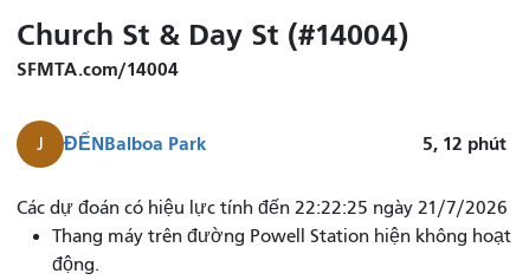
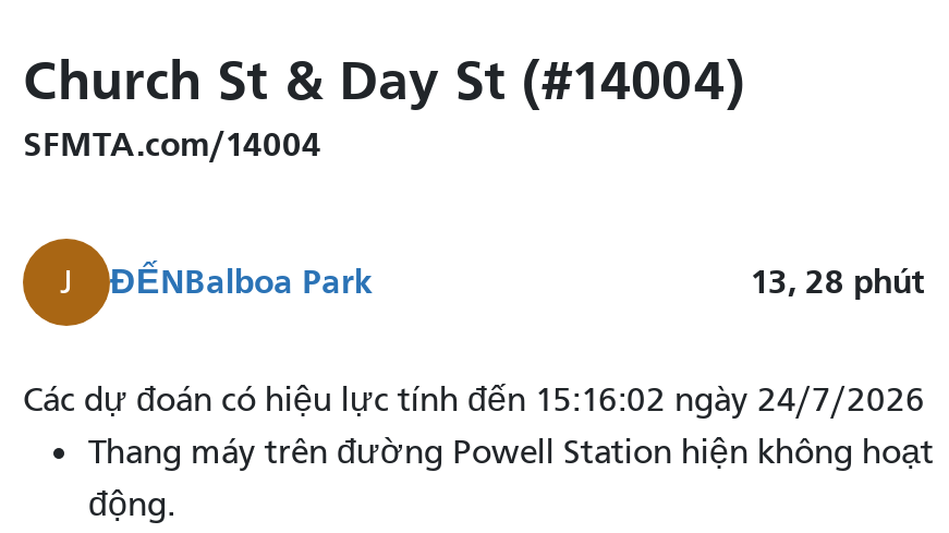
- 5, 12 phút
+ 13, 28 phút

- Các dự đoán có hiệu lực tính đến 22:22:25 ngày 21/7/2026
+ Các dự đoán có hiệu lực tính đến 15:16:02 ngày 24/7/2026
